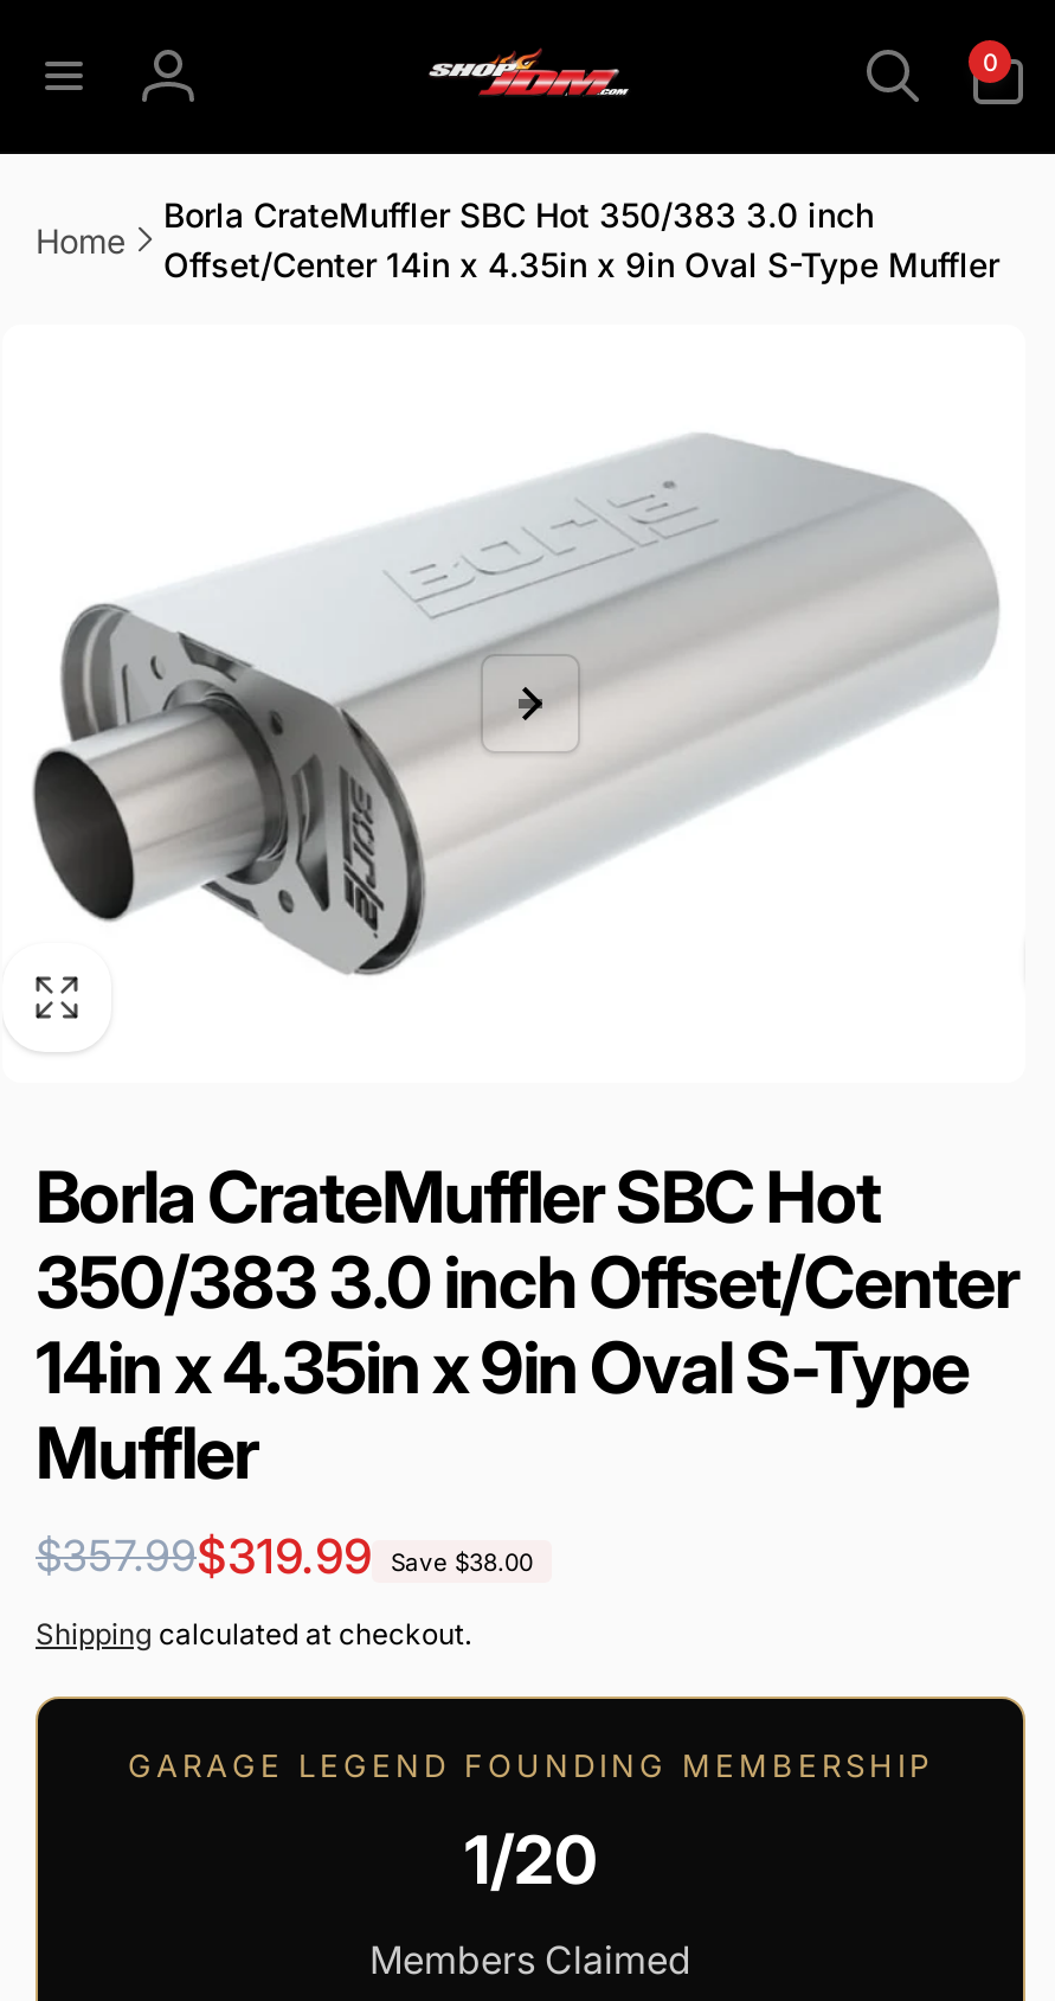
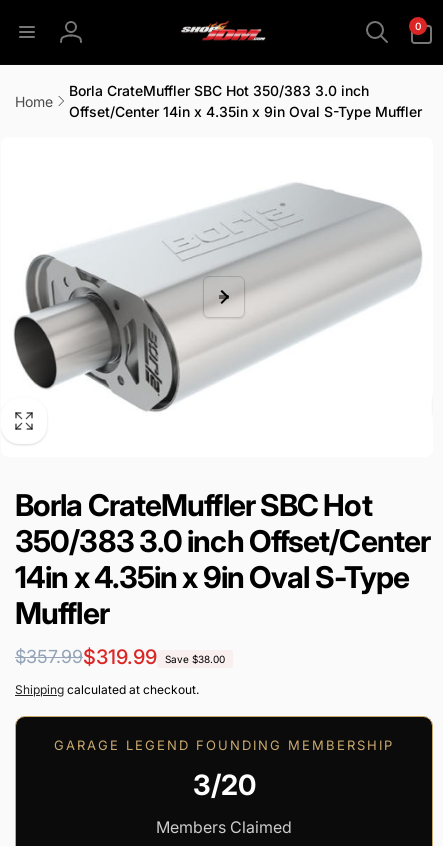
- 1/20
+ 3/20
